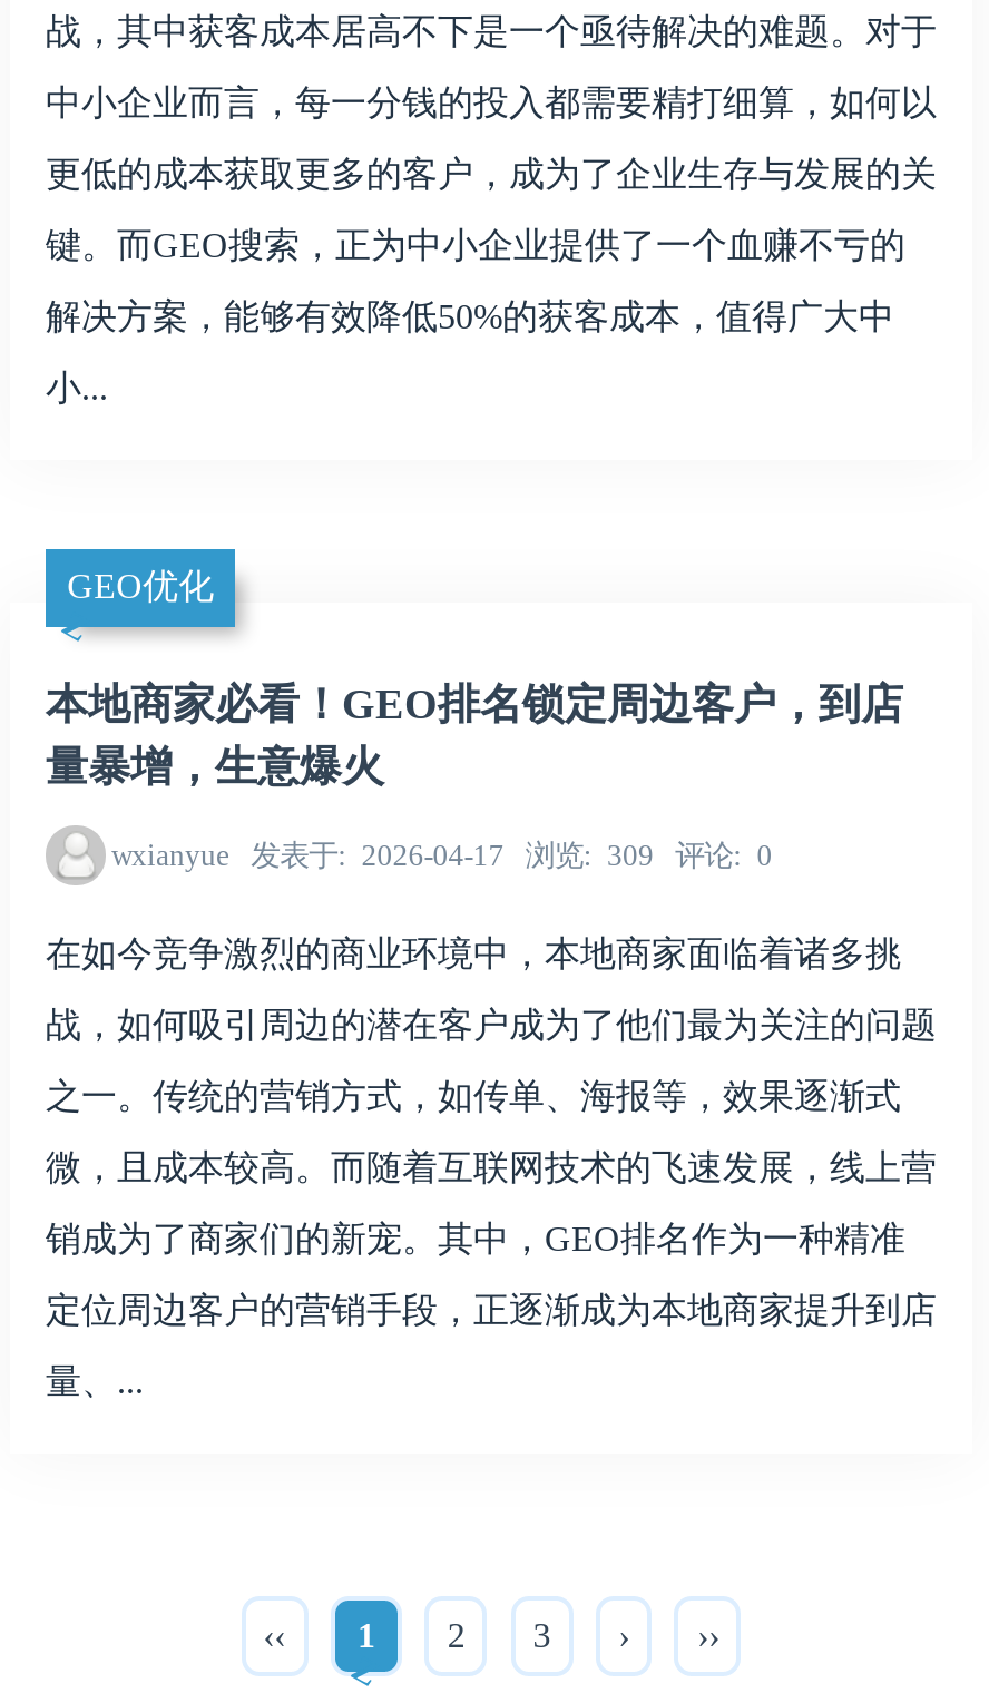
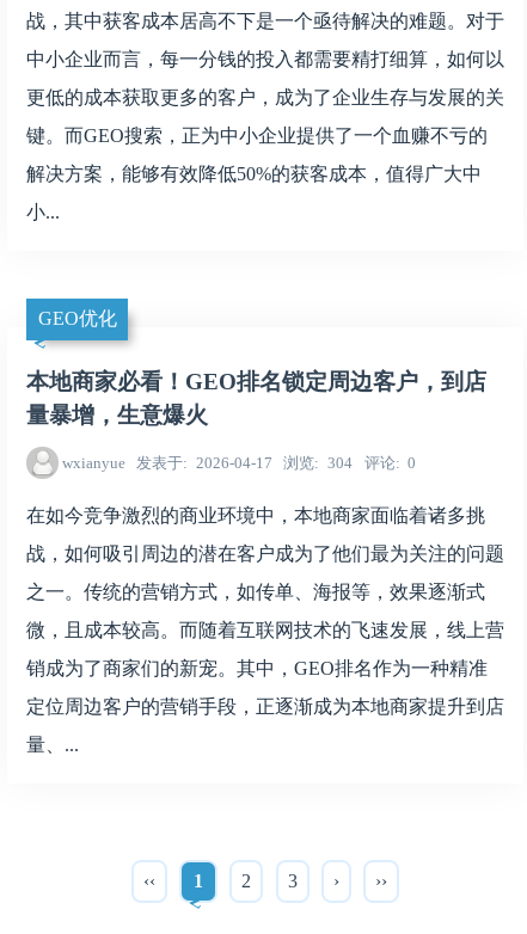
- wxianyue 发表于 2026-04-17 浏览 309 评论 0
+ wxianyue 发表于 2026-04-17 浏览 304 评论 0
